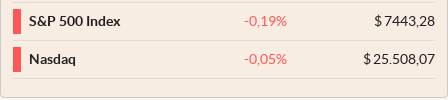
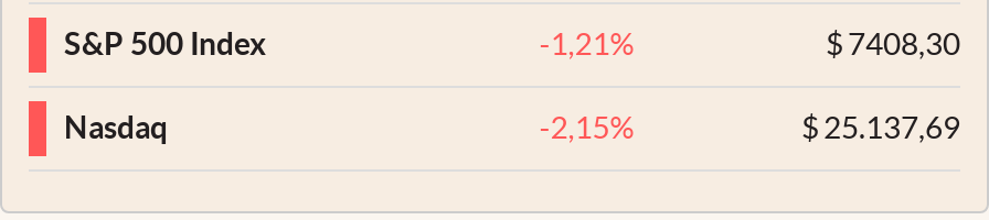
- -0,19%
+ -1,21%

- $ 7443,28
+ $ 7408,30

- -0,05%
- $ 25.508,07
+ -2,15%
+ $ 25.137,69
